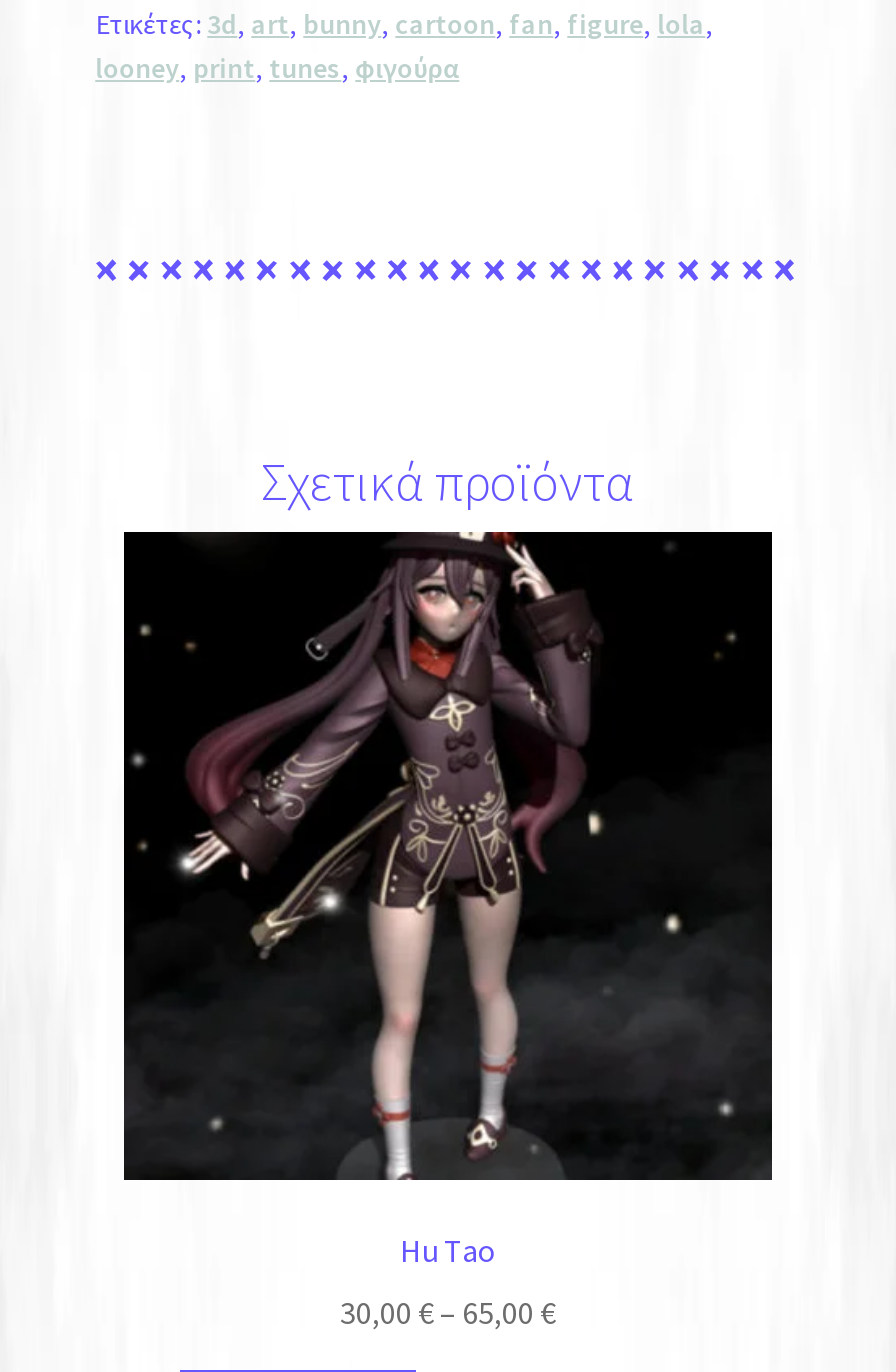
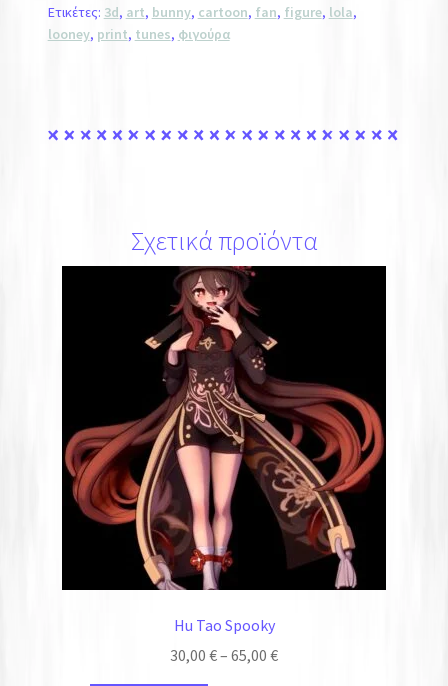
- [image]
- Hu Tao
+ [image]
+ Hu Tao Spooky
